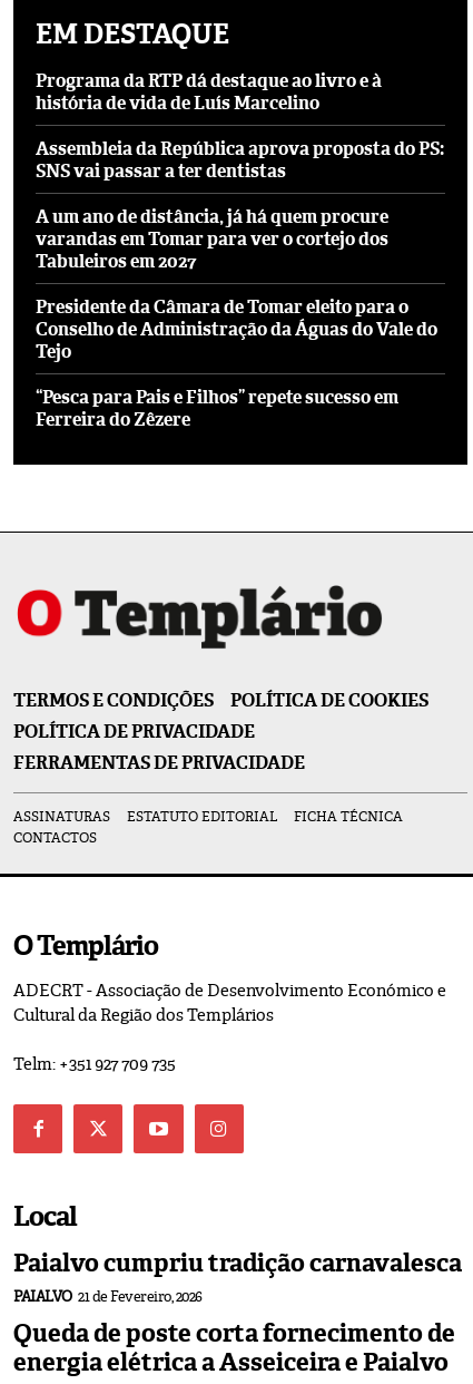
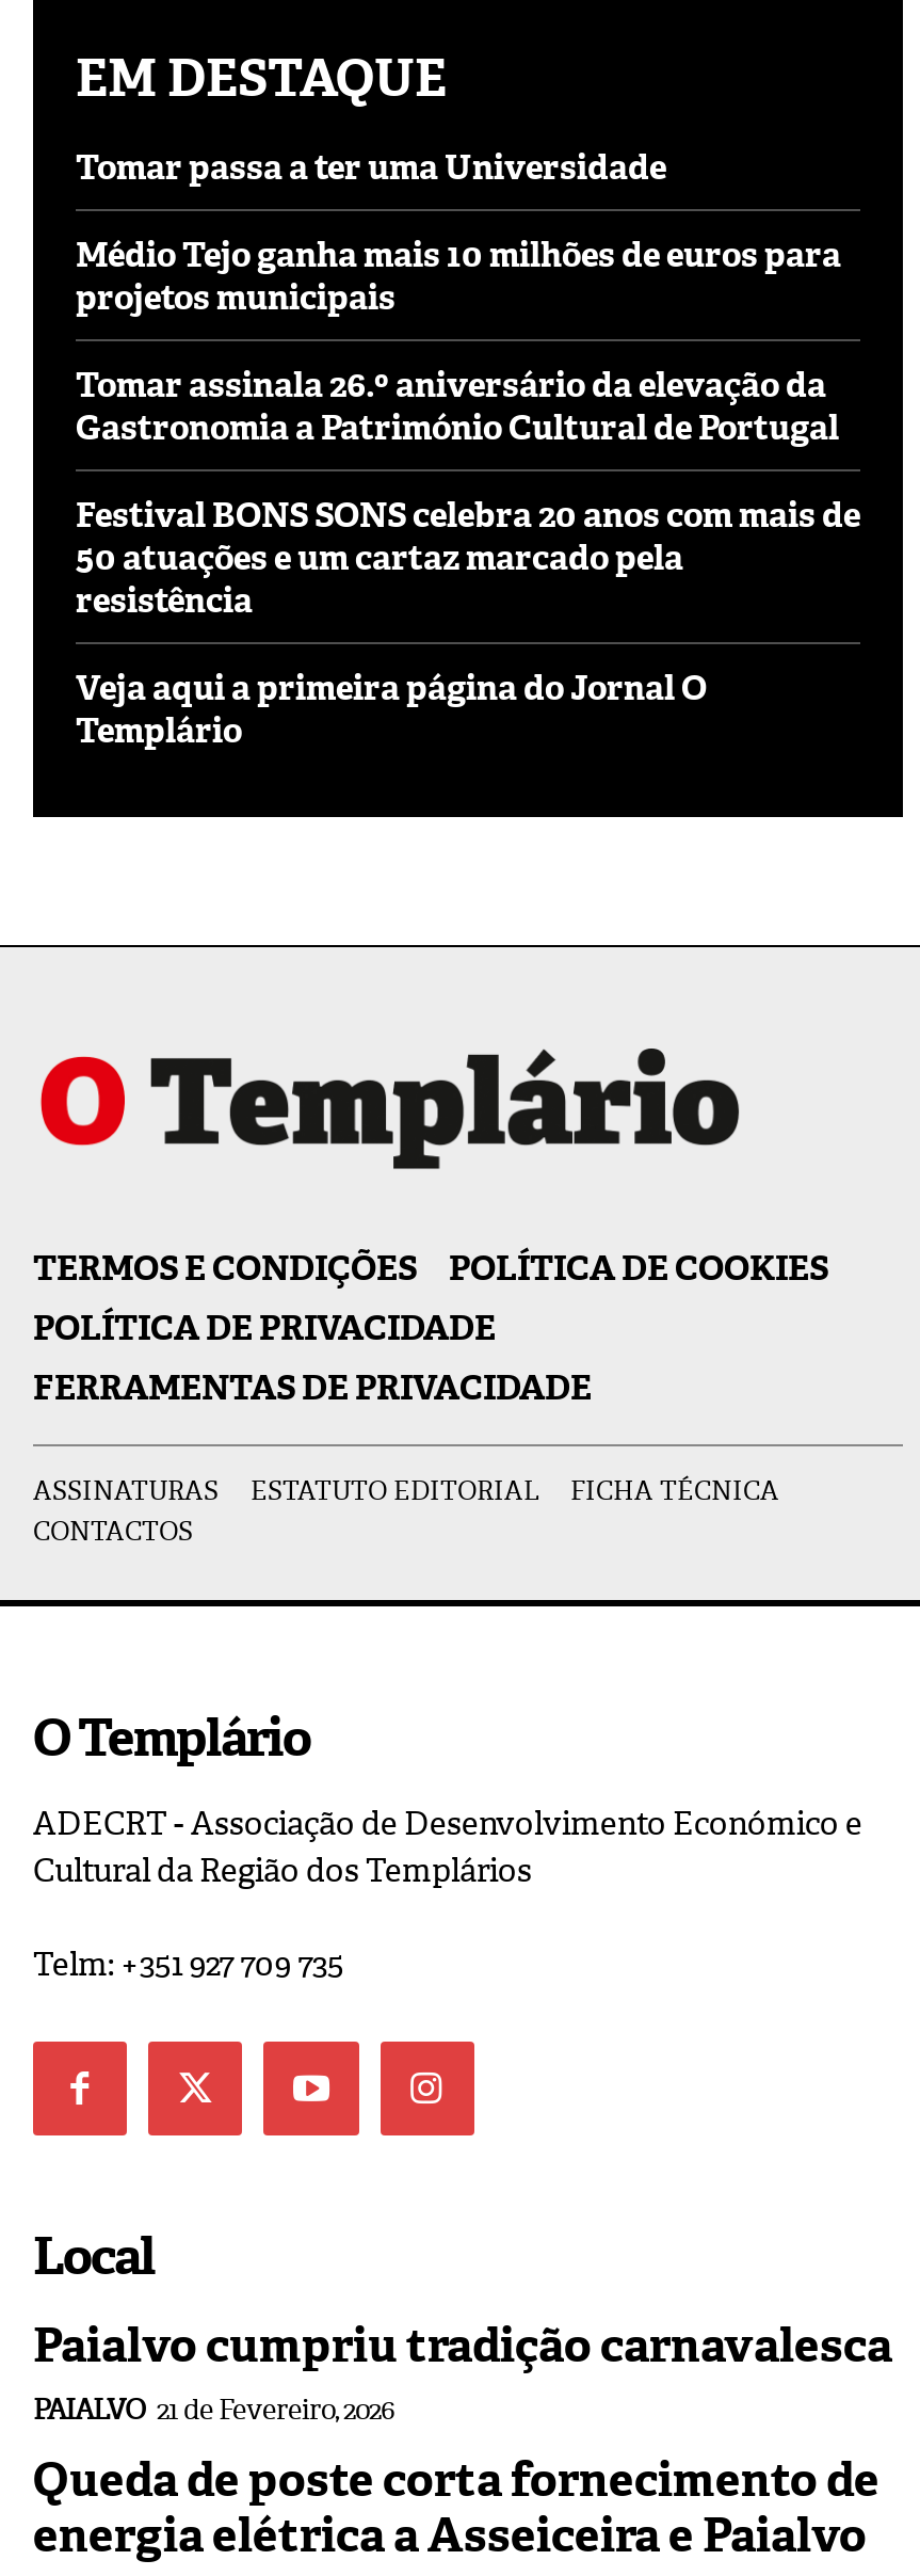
- Programa da RTP dá destaque ao livro e à
- história de vida de Luís Marcelino
+ Tomar passa a ter uma Universidade

- Assembleia da República aprova proposta do PS:
- SNS vai passar a ter dentistas
+ Médio Tejo ganha mais 10 milhões de euros para
+ projetos municipais

- A um ano de distância, já há quem procure
- varandas em Tomar para ver o cortejo dos
- Tabuleiros em 2027
+ Tomar assinala 26.º aniversário da elevação da
+ Gastronomia a Património Cultural de Portugal

- Presidente da Câmara de Tomar eleito para o
- Conselho de Administração da Águas do Vale do
- Tejo
+ Festival BONS SONS celebra 20 anos com mais de
+ 50 atuações e um cartaz marcado pela
+ resistência

- “Pesca para Pais e Filhos” repete sucesso em
- Ferreira do Zêzere
+ Veja aqui a primeira página do Jornal O
+ Templário
